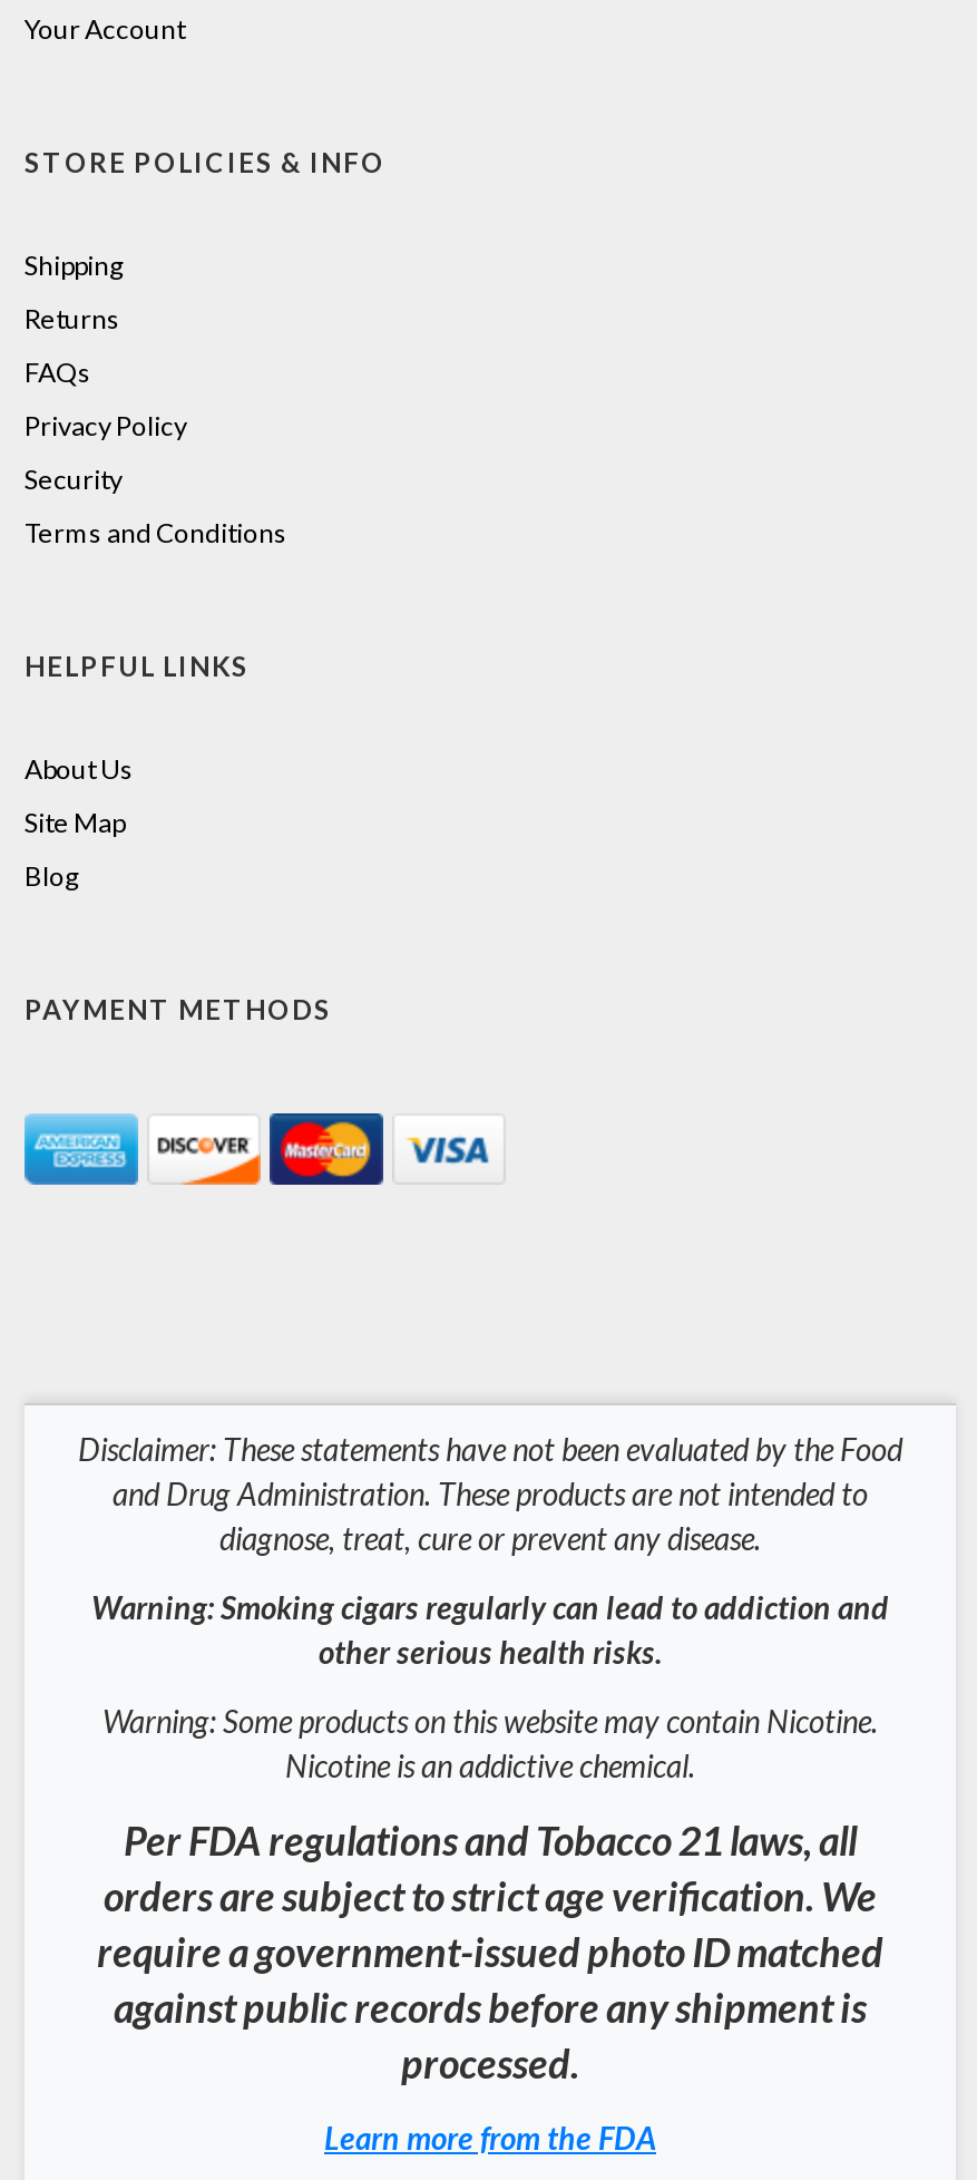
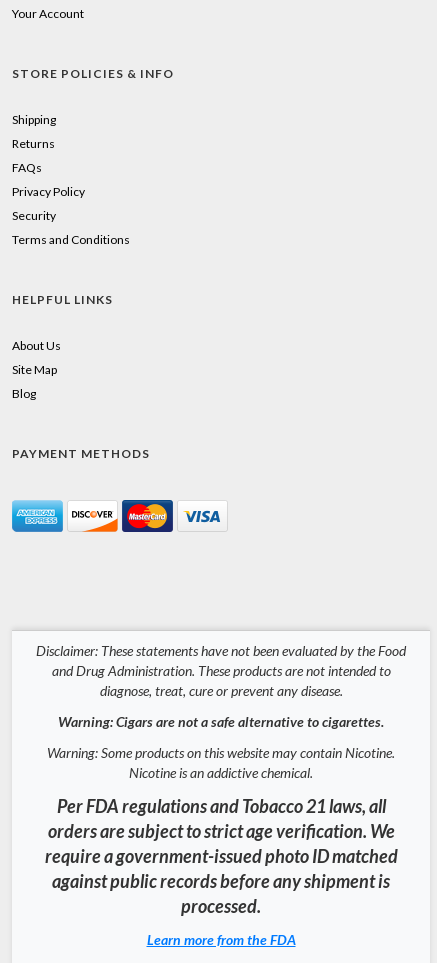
- Warning: Smoking cigars regularly can lead to addiction and
- other serious health risks.
+ Warning: Cigars are not a safe alternative to cigarettes.
